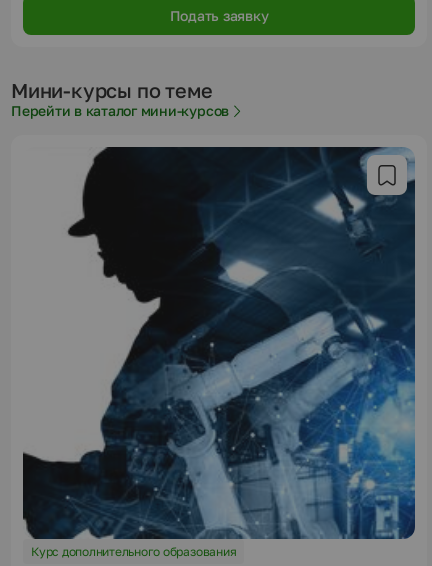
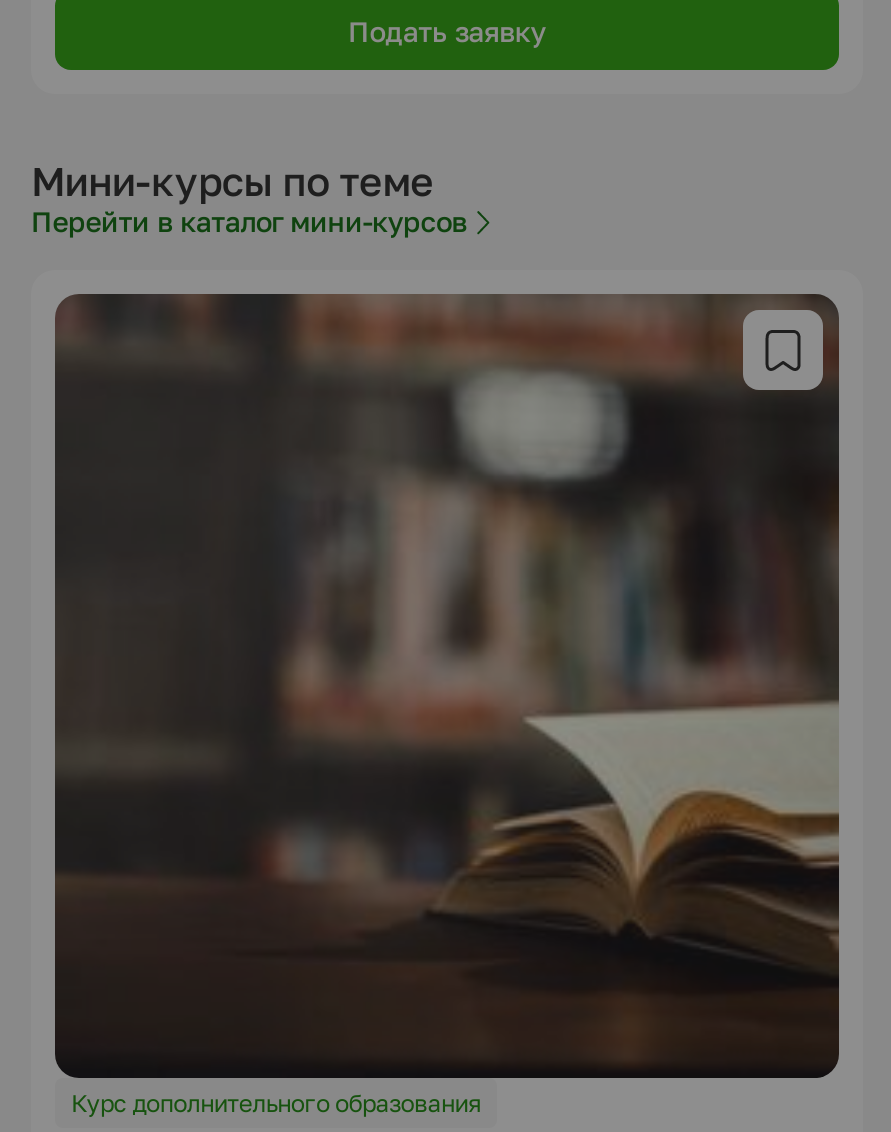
- [image]
+ [image]
